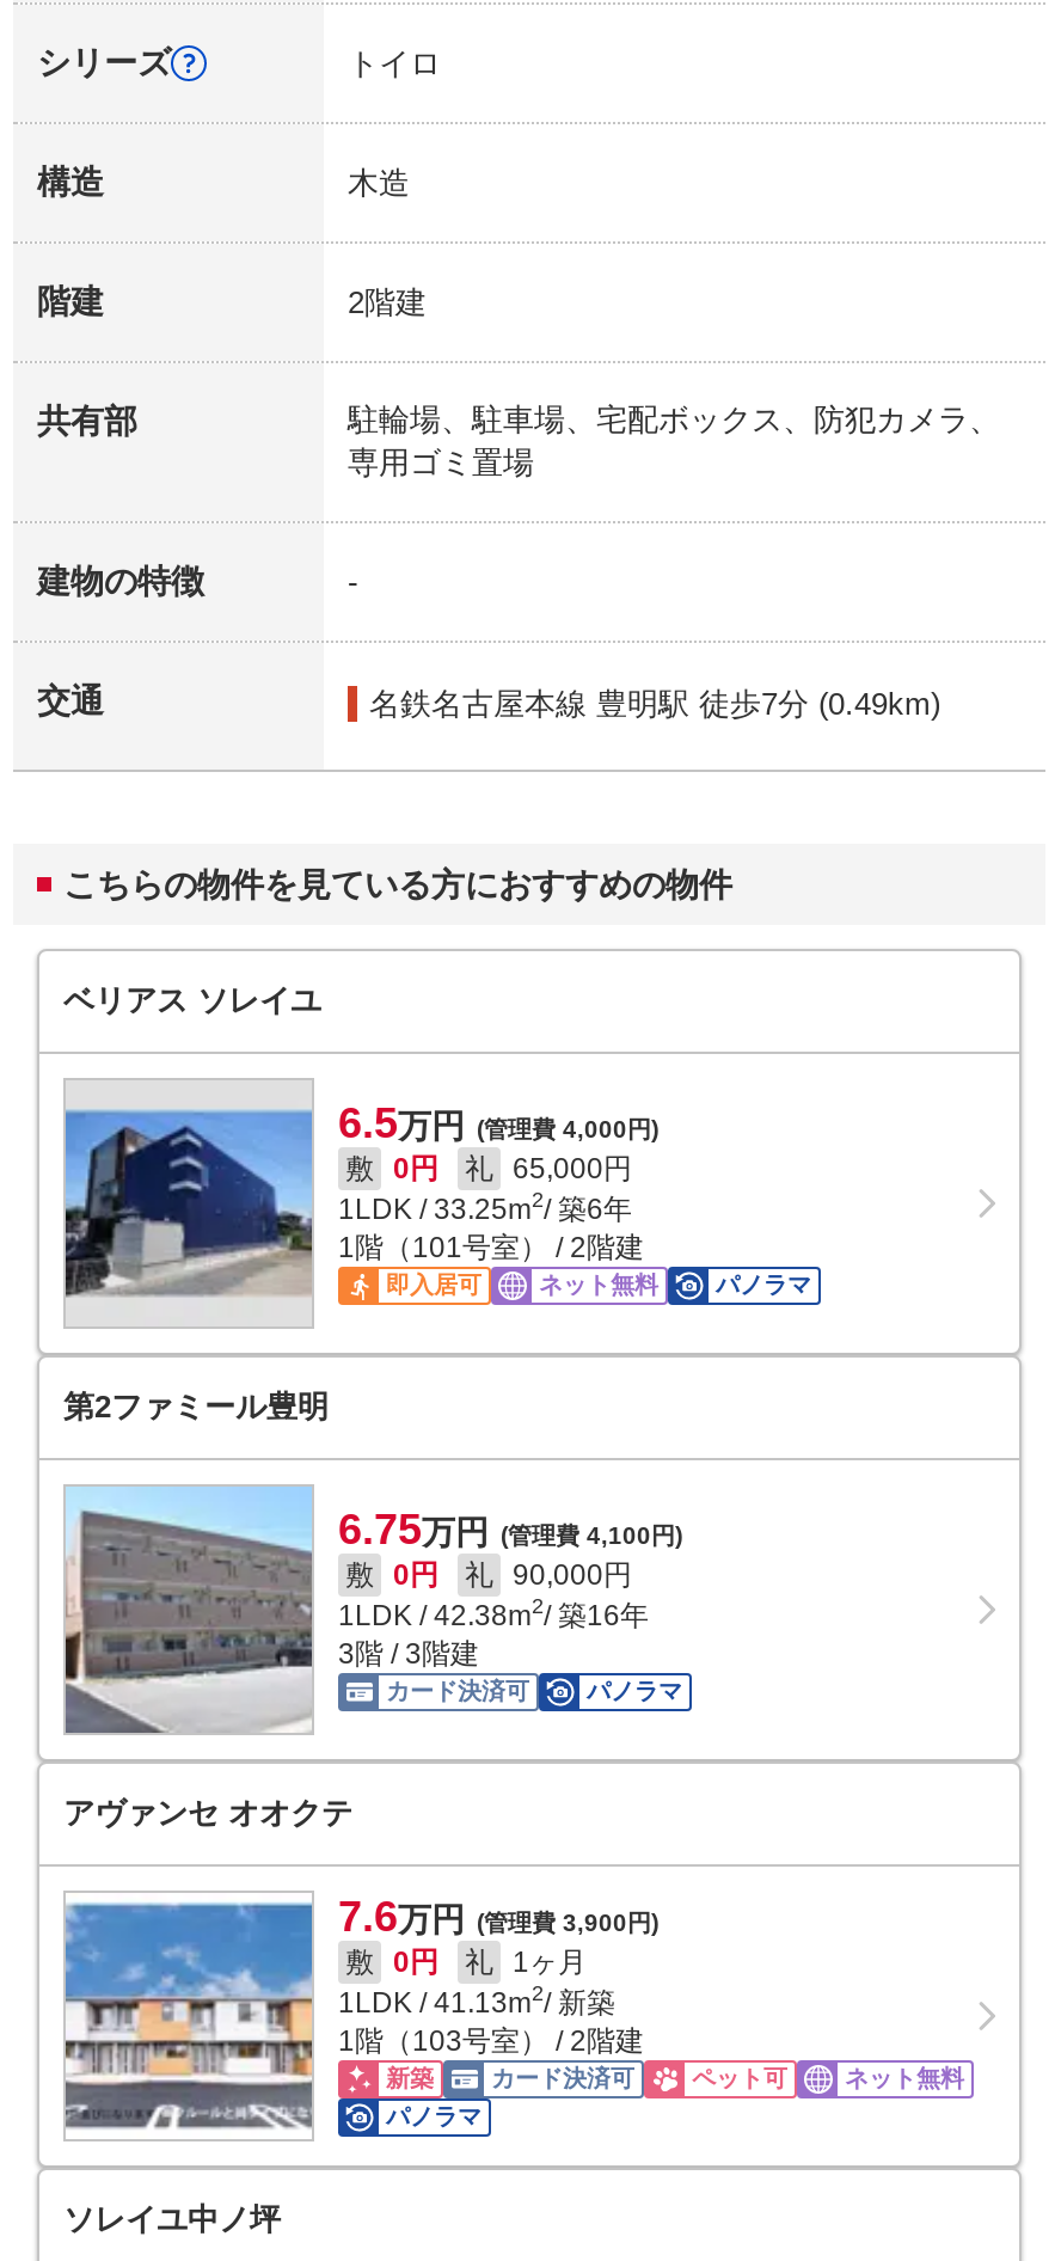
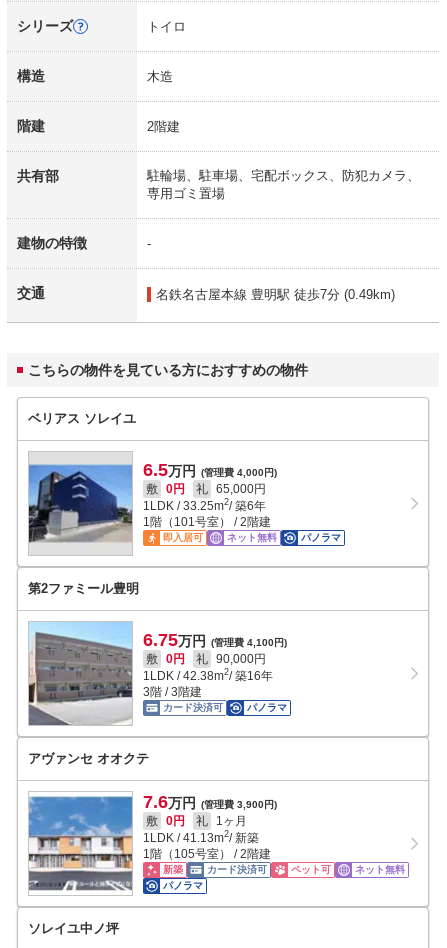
- 1階（103号室） / 2階建
+ 1階（105号室） / 2階建
